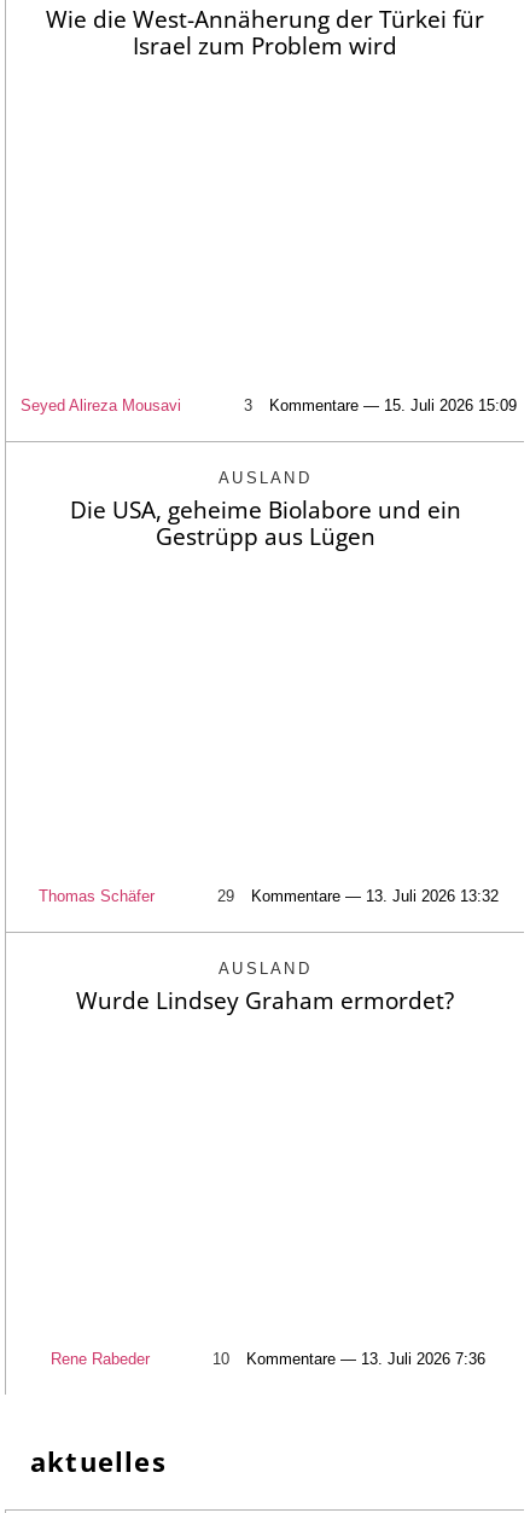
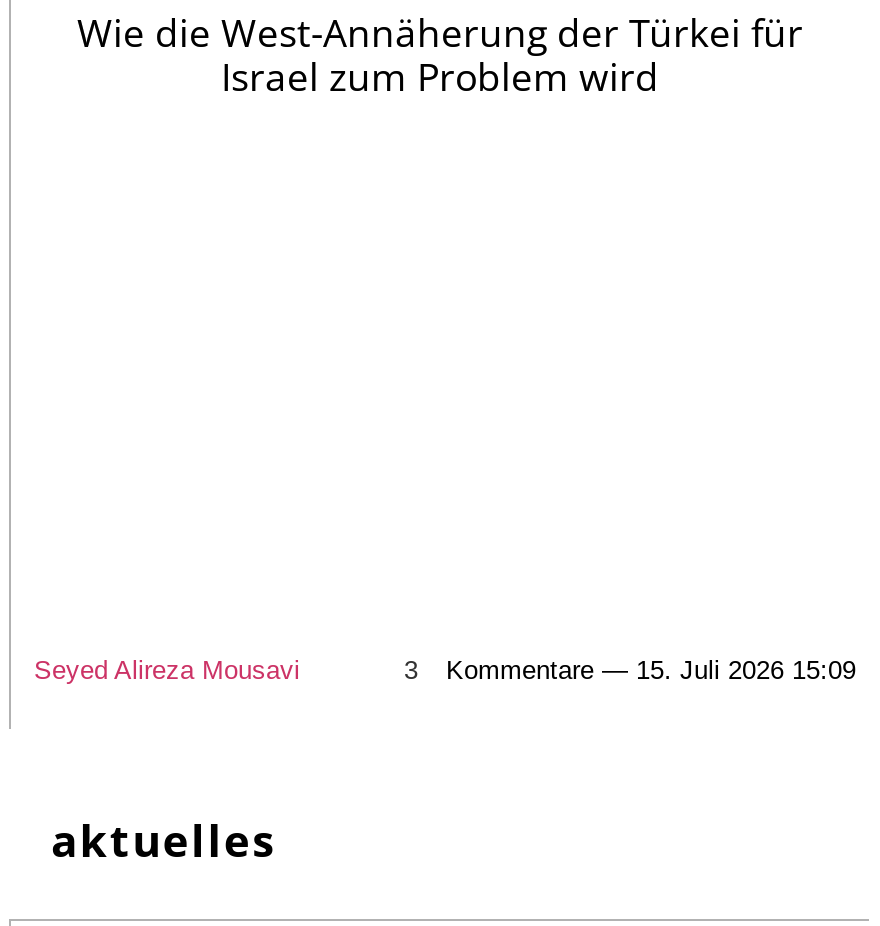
- AUSLAND
- Die USA, geheime Biolabore und ein
- Gestrüpp aus Lügen

- Thomas Schäfer
- 29
- Kommentare — 13. Juli 2026 13:32

- AUSLAND
- Wurde Lindsey Graham ermordet?

- Rene Rabeder
- 10
- Kommentare — 13. Juli 2026 7:36
